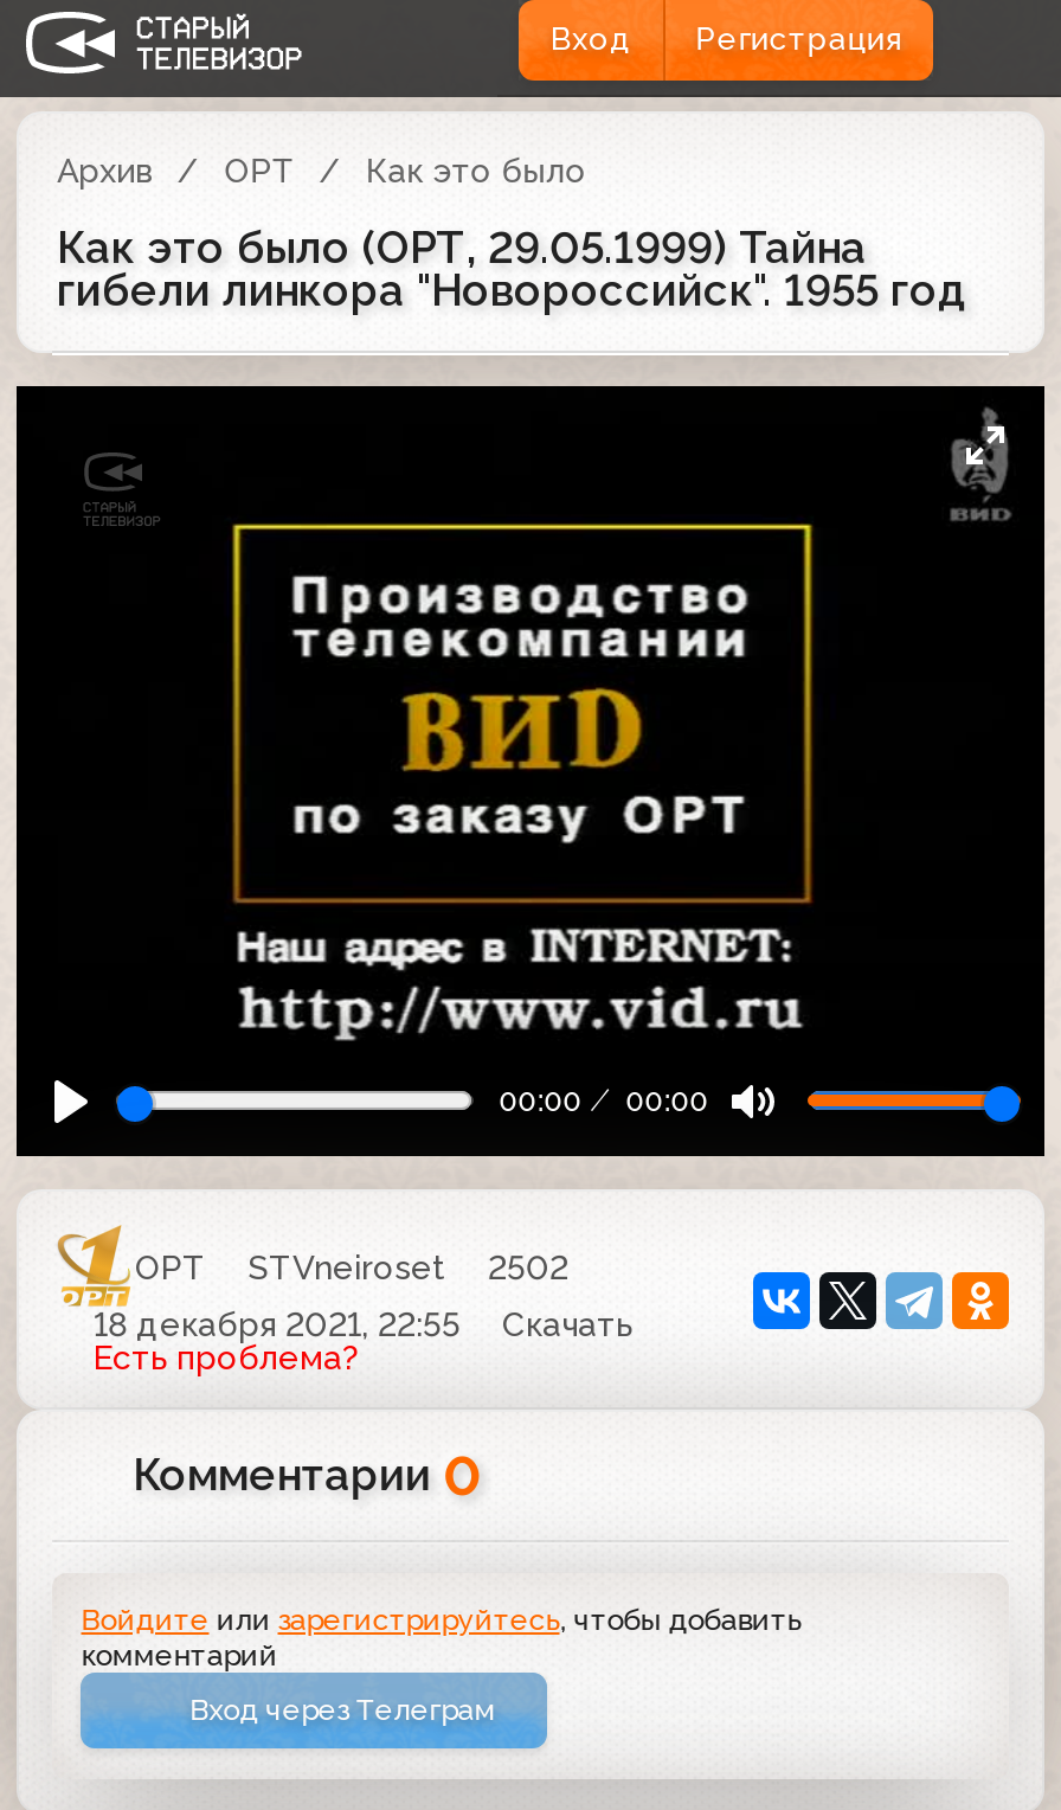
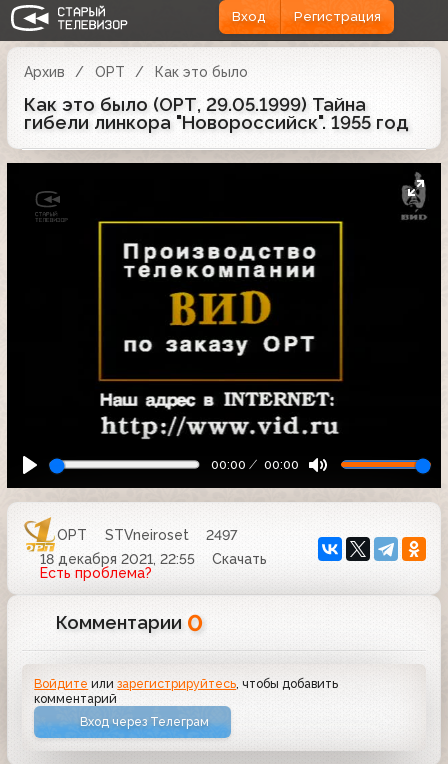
- ОРТ STVneiroset 2502
+ ОРТ STVneiroset 2497
